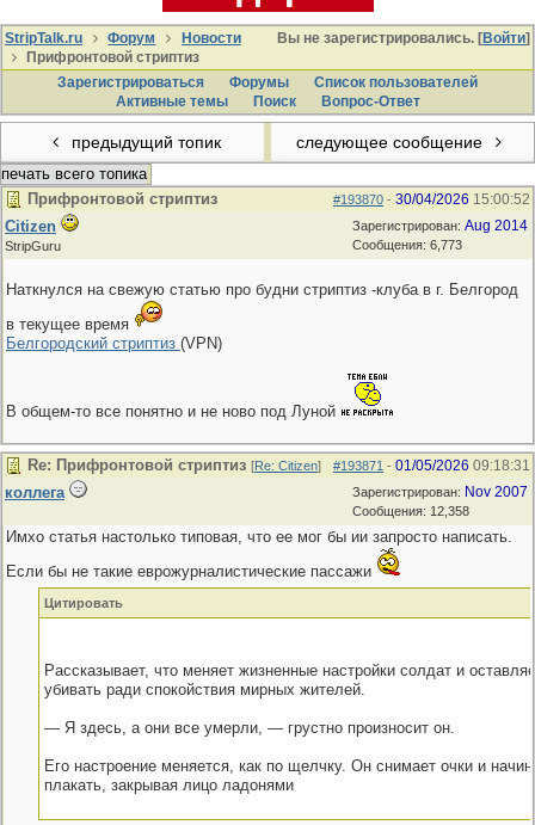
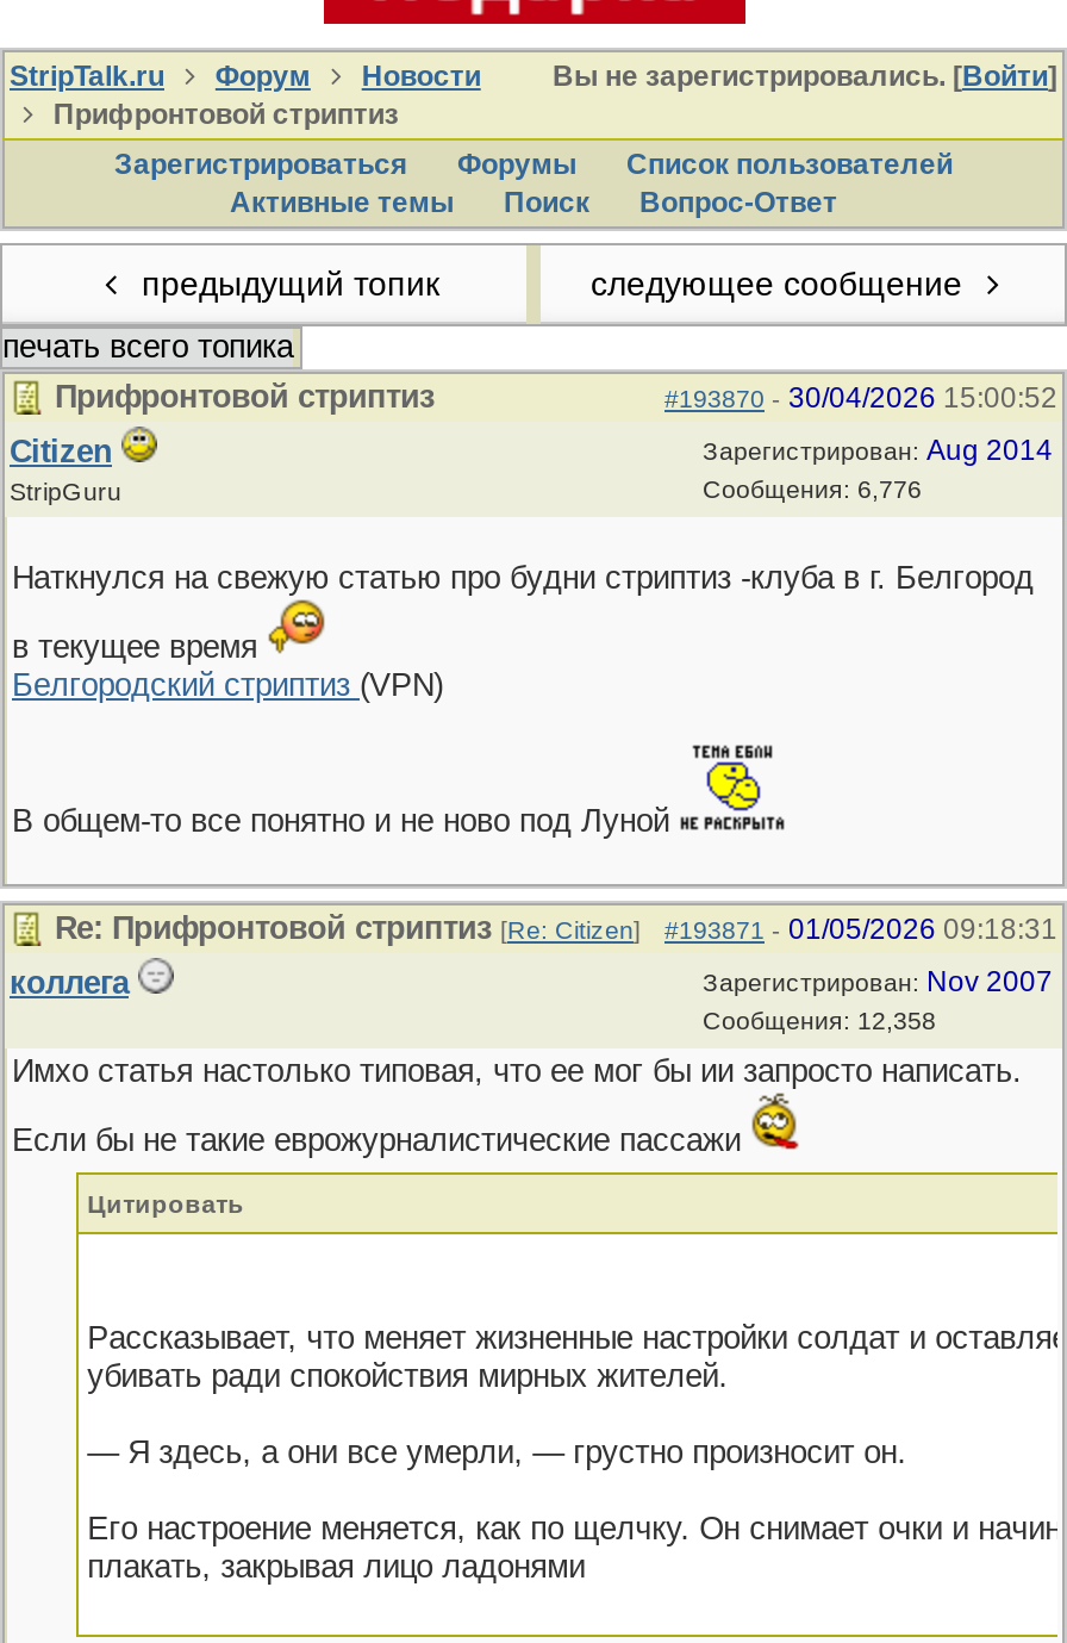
- Сообщения: 6,773
+ Сообщения: 6,776
